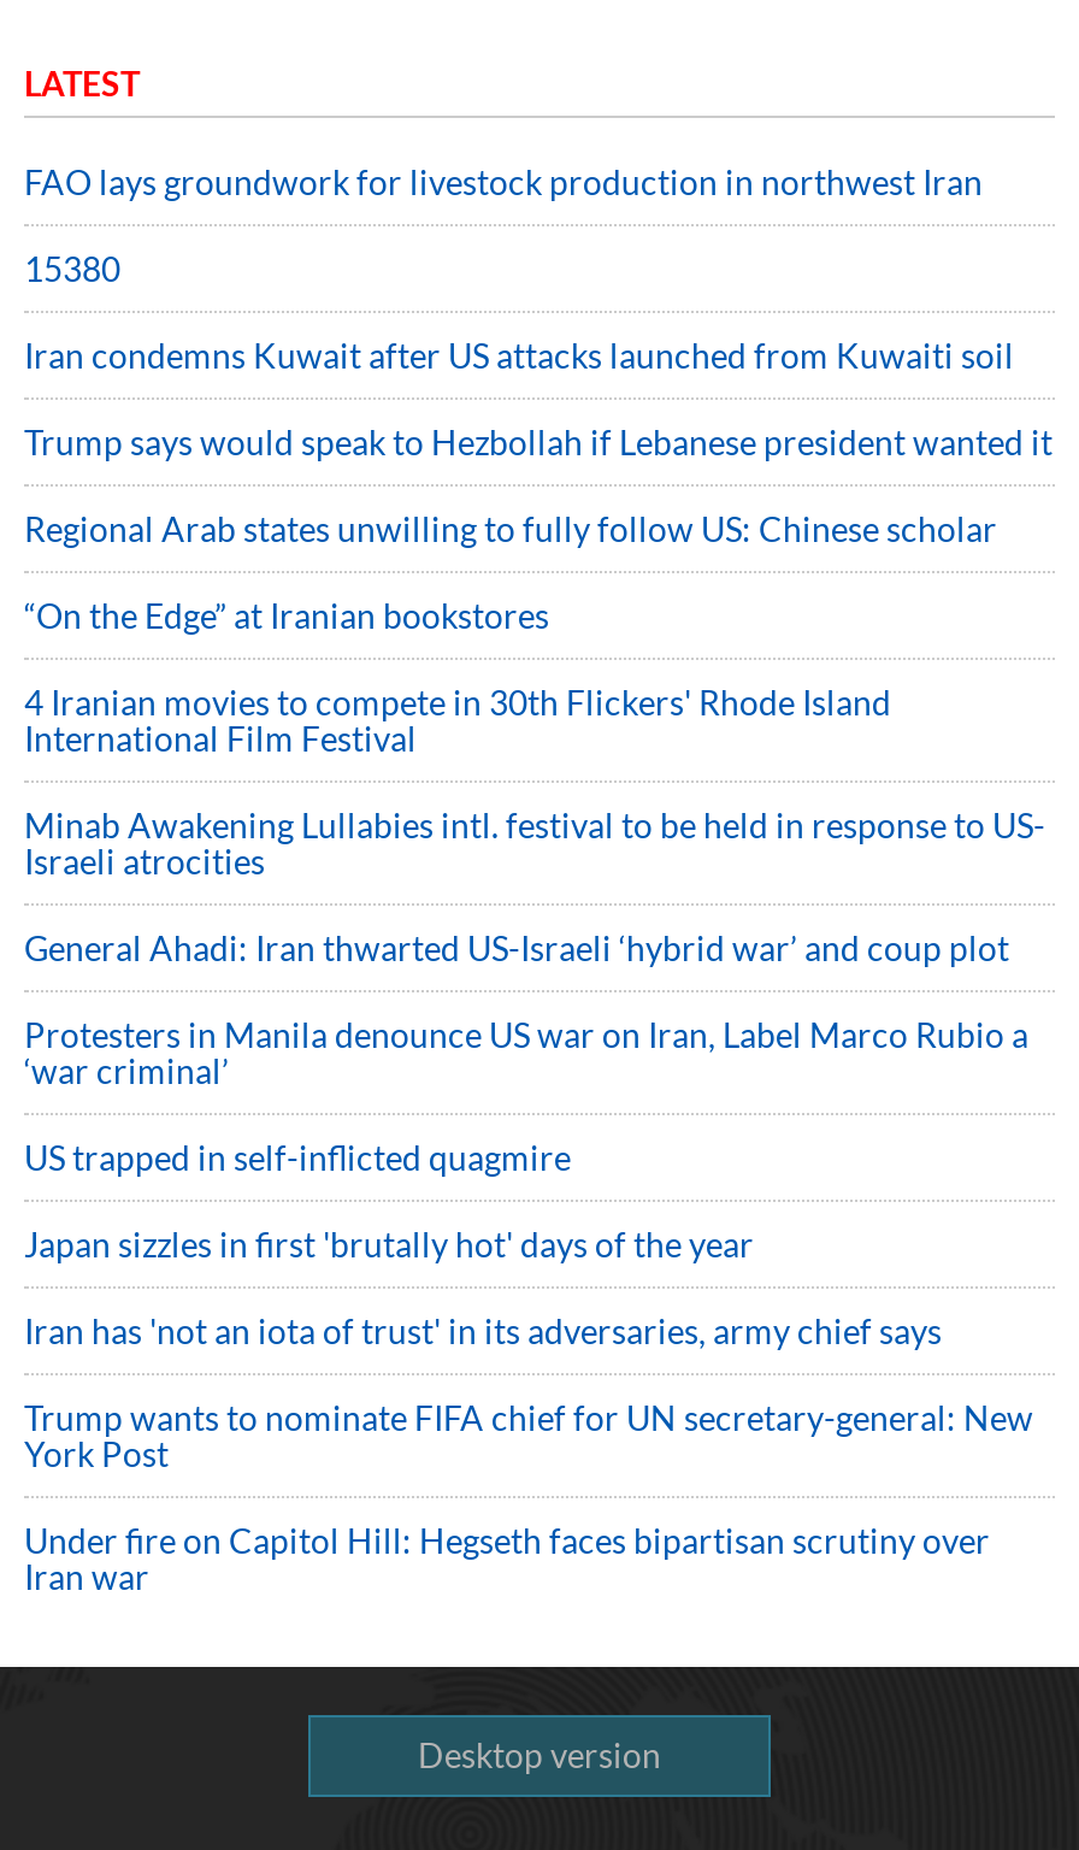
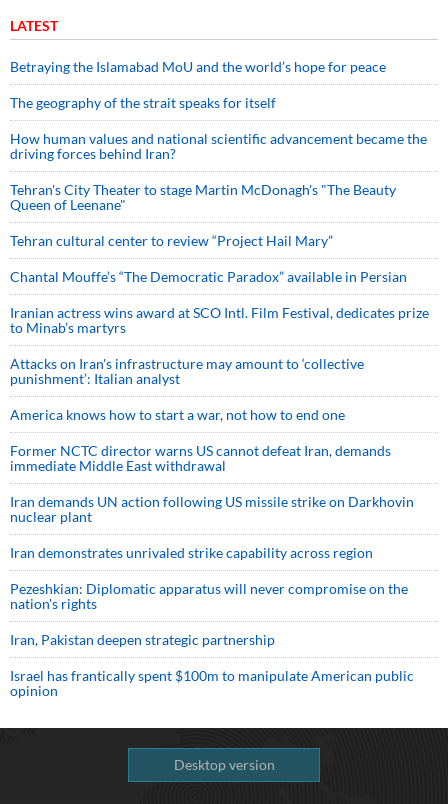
- FAO lays groundwork for livestock production in northwest Iran
+ Betraying the Islamabad MoU and the world’s hope for peace

- 15380
+ The geography of the strait speaks for itself

- Iran condemns Kuwait after US attacks launched from Kuwaiti soil
+ How human values and national scientific advancement became the
+ driving forces behind Iran?

- Trump says would speak to Hezbollah if Lebanese president wanted it
+ Tehran's City Theater to stage Martin McDonagh's "The Beauty
+ Queen of Leenane"

- Regional Arab states unwilling to fully follow US: Chinese scholar
+ Tehran cultural center to review “Project Hail Mary”

- “On the Edge” at Iranian bookstores
+ Chantal Mouffe’s “The Democratic Paradox” available in Persian

- 4 Iranian movies to compete in 30th Flickers' Rhode Island
- International Film Festival
+ Iranian actress wins award at SCO Intl. Film Festival, dedicates prize
+ to Minab’s martyrs

- Minab Awakening Lullabies intl. festival to be held in response to US-
- Israeli atrocities
+ Attacks on Iran's infrastructure may amount to ‘collective
+ punishment’: Italian analyst

- General Ahadi: Iran thwarted US-Israeli ‘hybrid war’ and coup plot
+ America knows how to start a war, not how to end one

- Protesters in Manila denounce US war on Iran, Label Marco Rubio a
- ‘war criminal’
+ Former NCTC director warns US cannot defeat Iran, demands
+ immediate Middle East withdrawal

- US trapped in self-inflicted quagmire
+ Iran demands UN action following US missile strike on Darkhovin
+ nuclear plant

- Japan sizzles in first 'brutally hot' days of the year
+ Iran demonstrates unrivaled strike capability across region

- Iran has 'not an iota of trust' in its adversaries, army chief says
+ Pezeshkian: Diplomatic apparatus will never compromise on the
+ nation's rights

- Trump wants to nominate FIFA chief for UN secretary-general: New
- York Post
+ Iran, Pakistan deepen strategic partnership

- Under fire on Capitol Hill: Hegseth faces bipartisan scrutiny over
- Iran war
+ Israel has frantically spent $100m to manipulate American public
+ opinion
